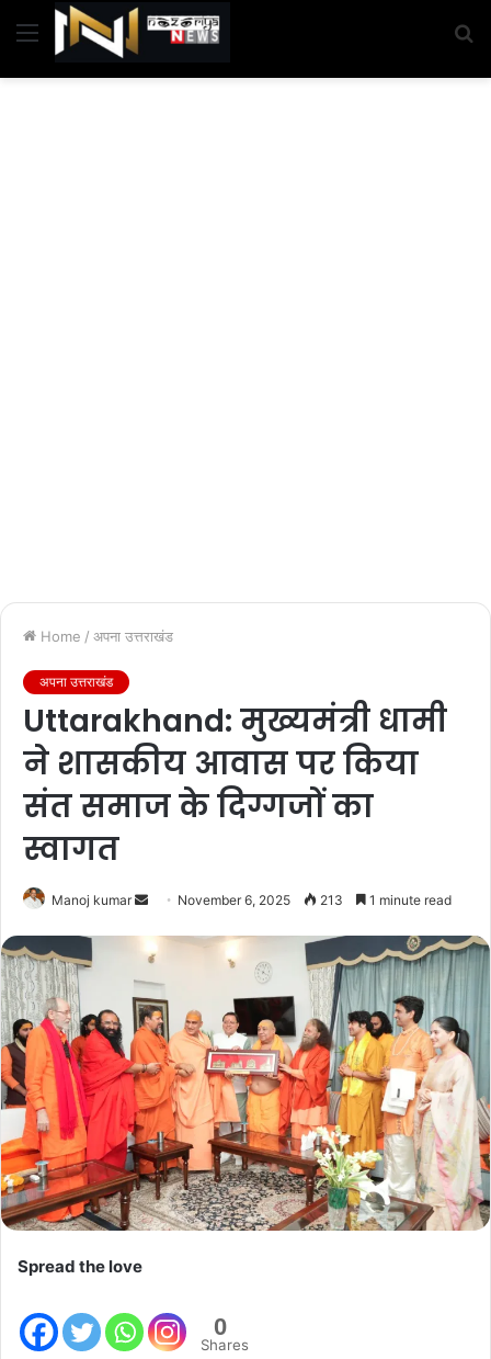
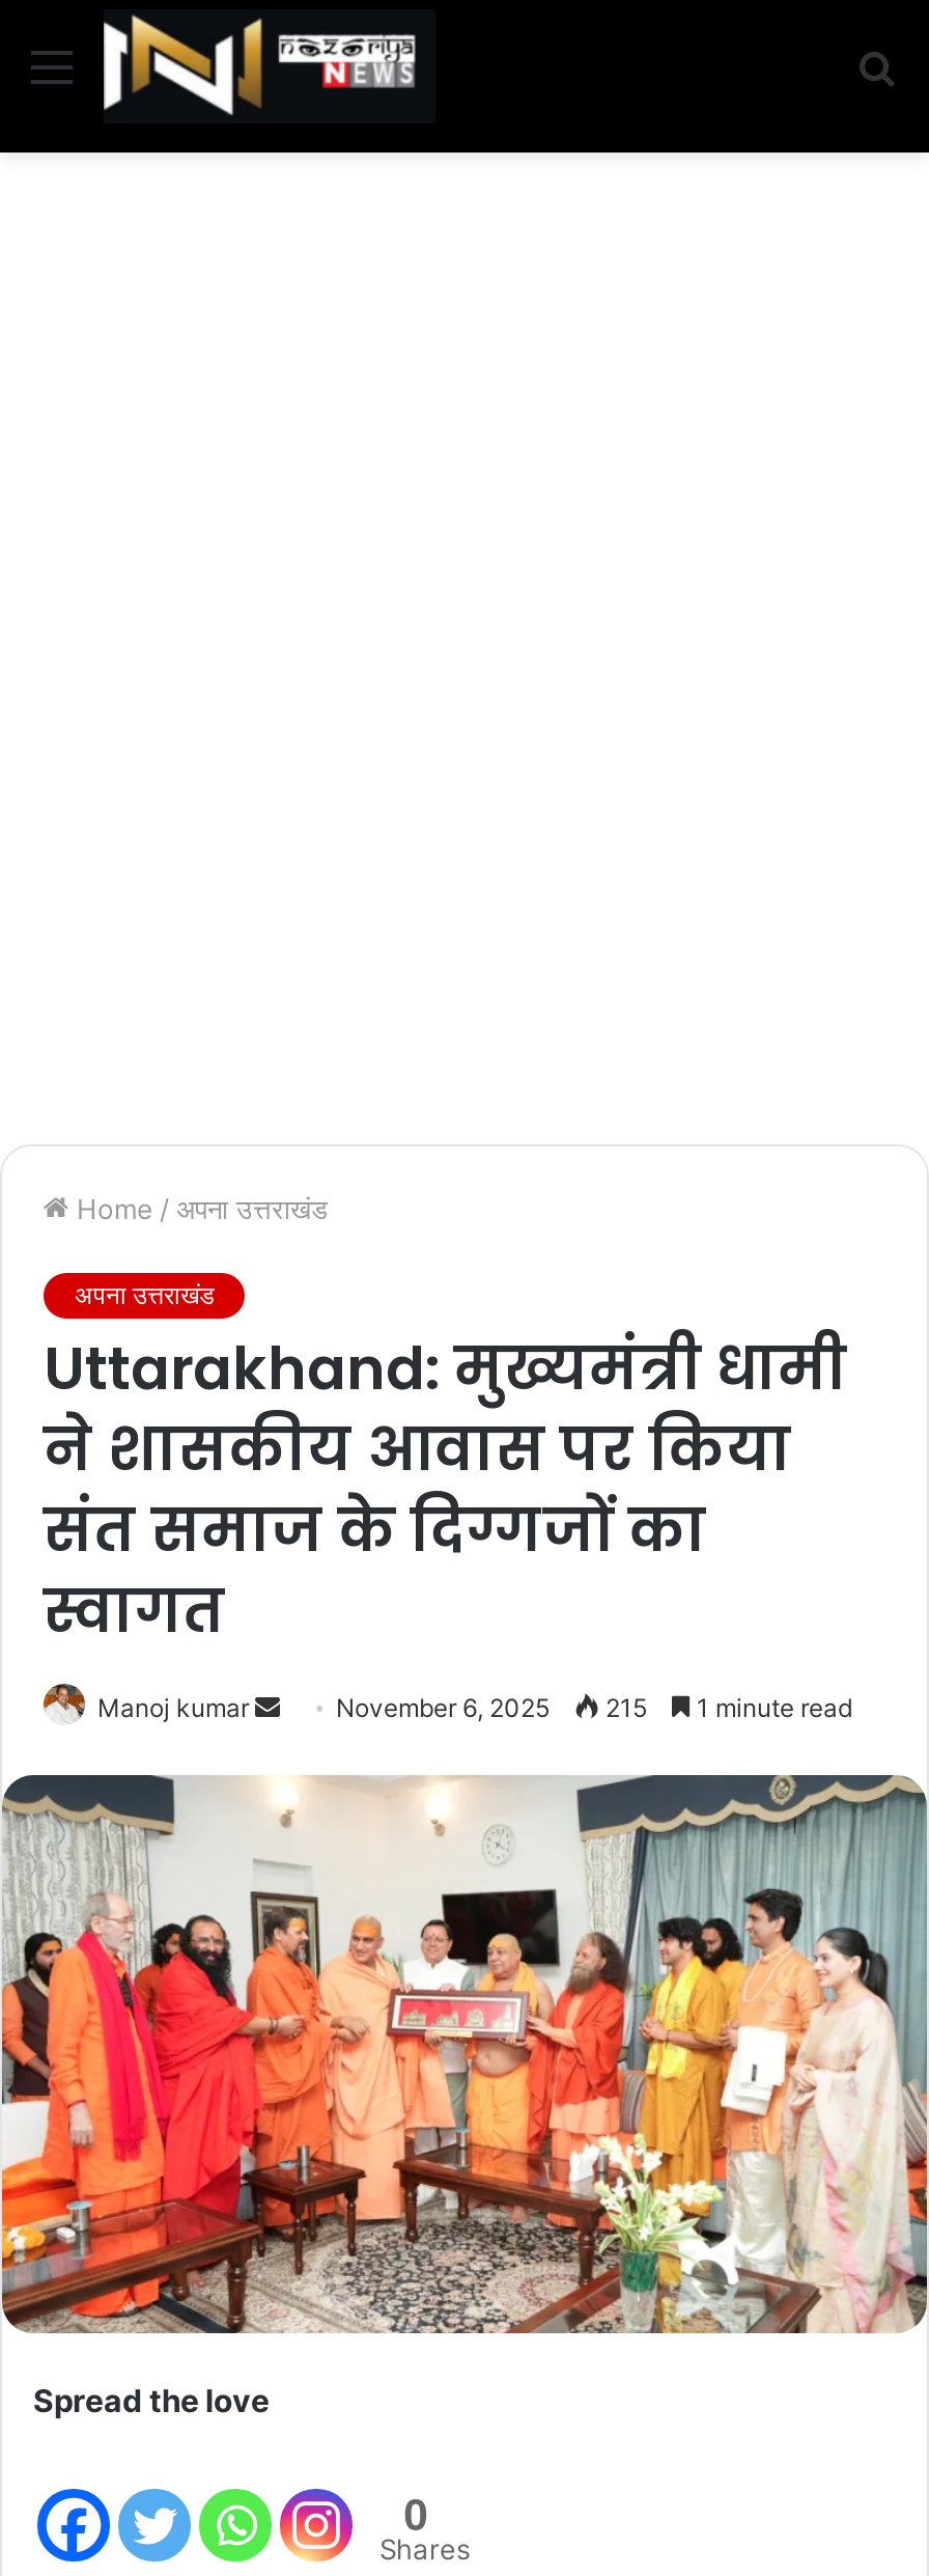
- 213
+ 215
